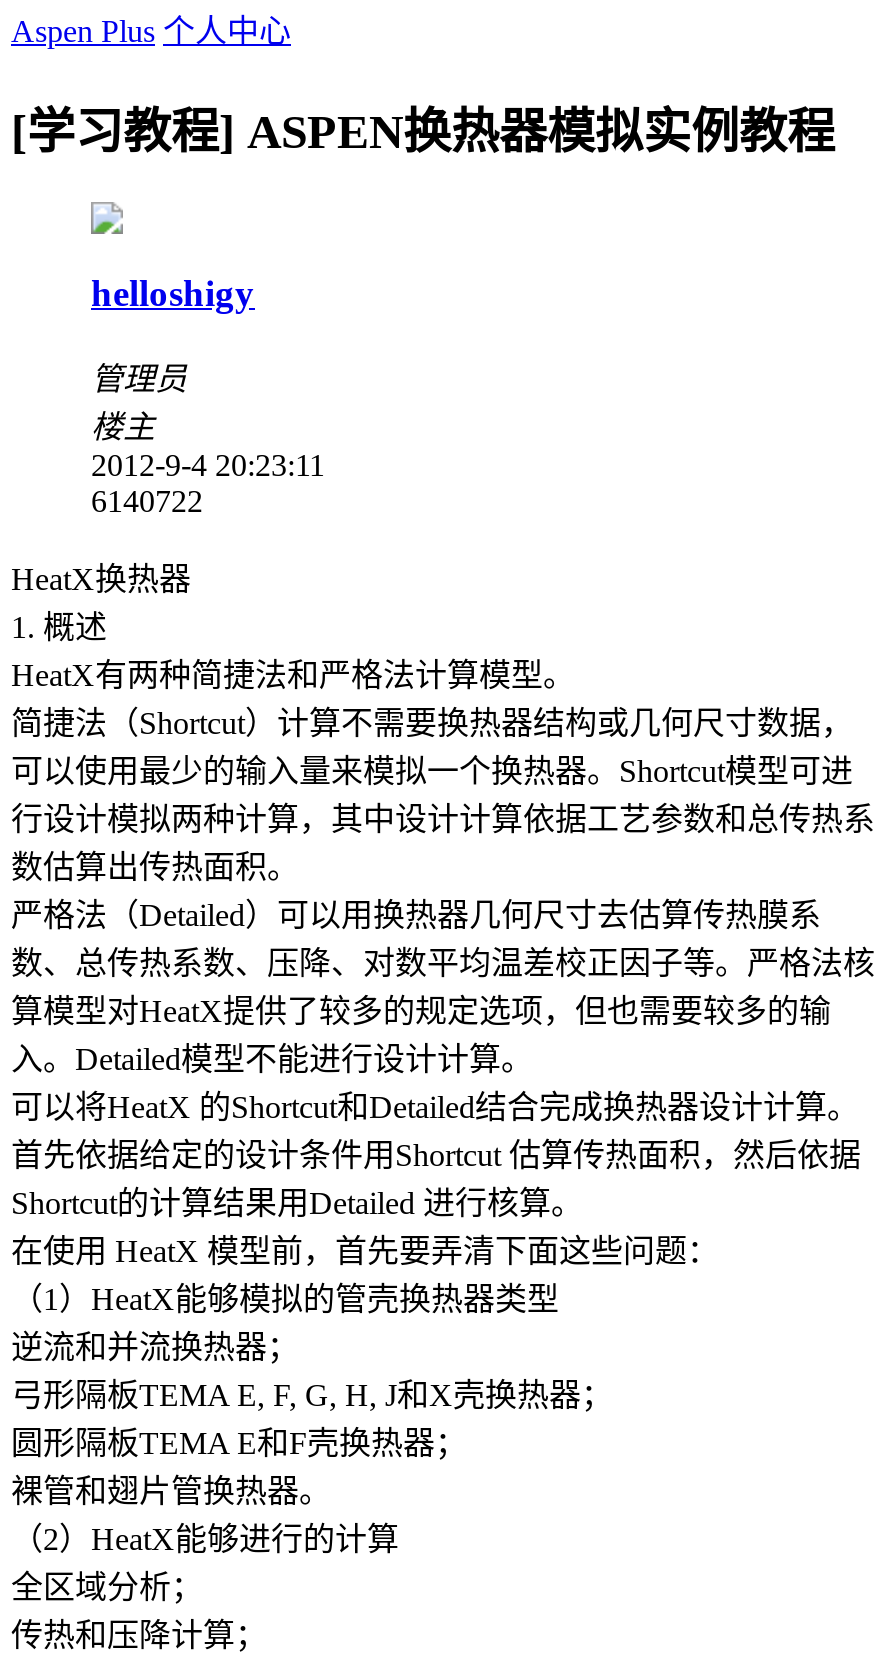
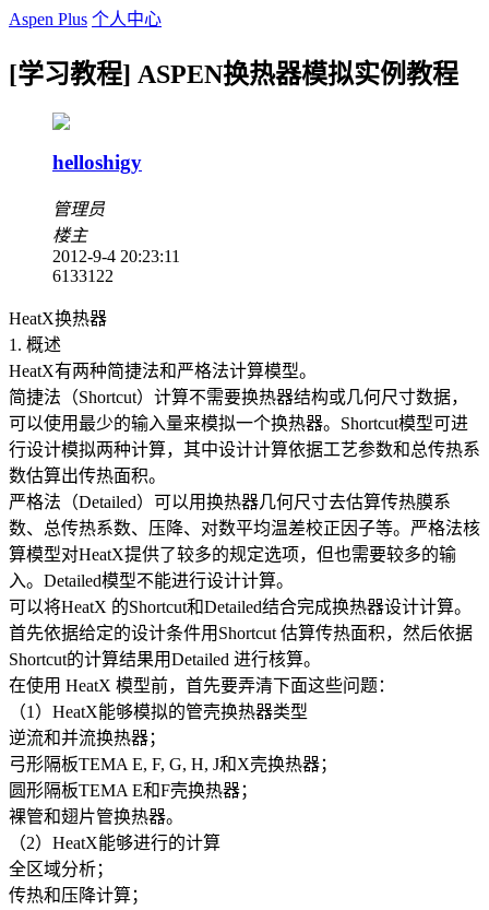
- 6140722
+ 6133122
